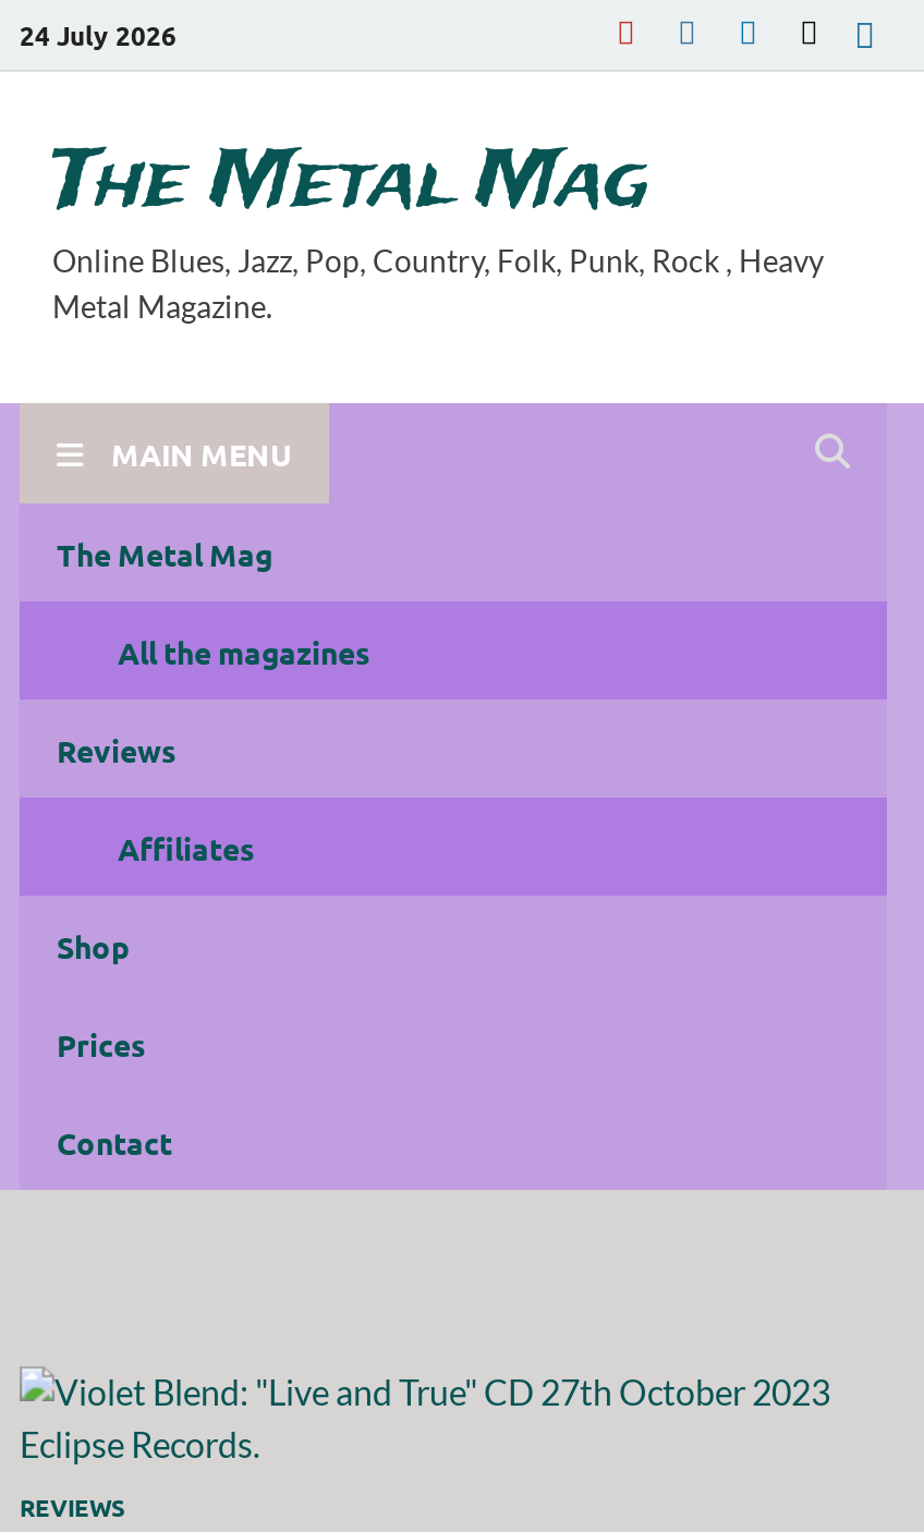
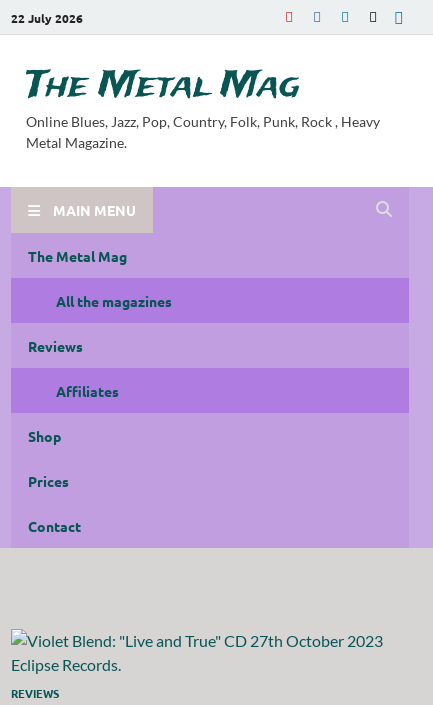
- 24 July 2026
+ 22 July 2026
